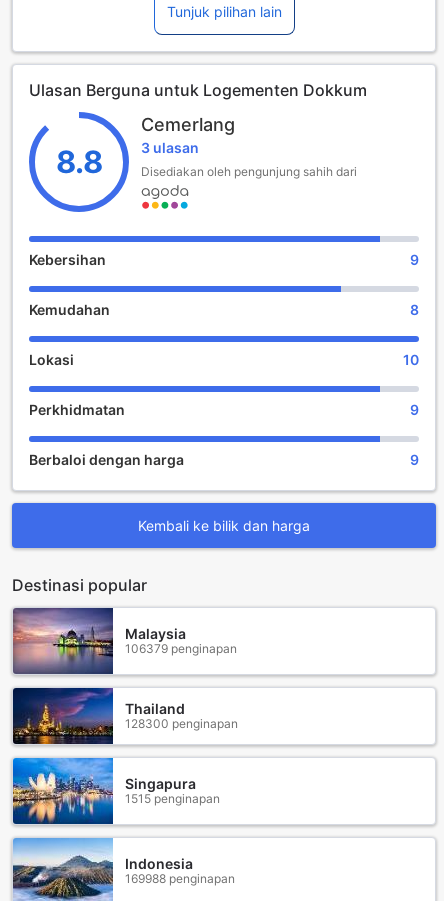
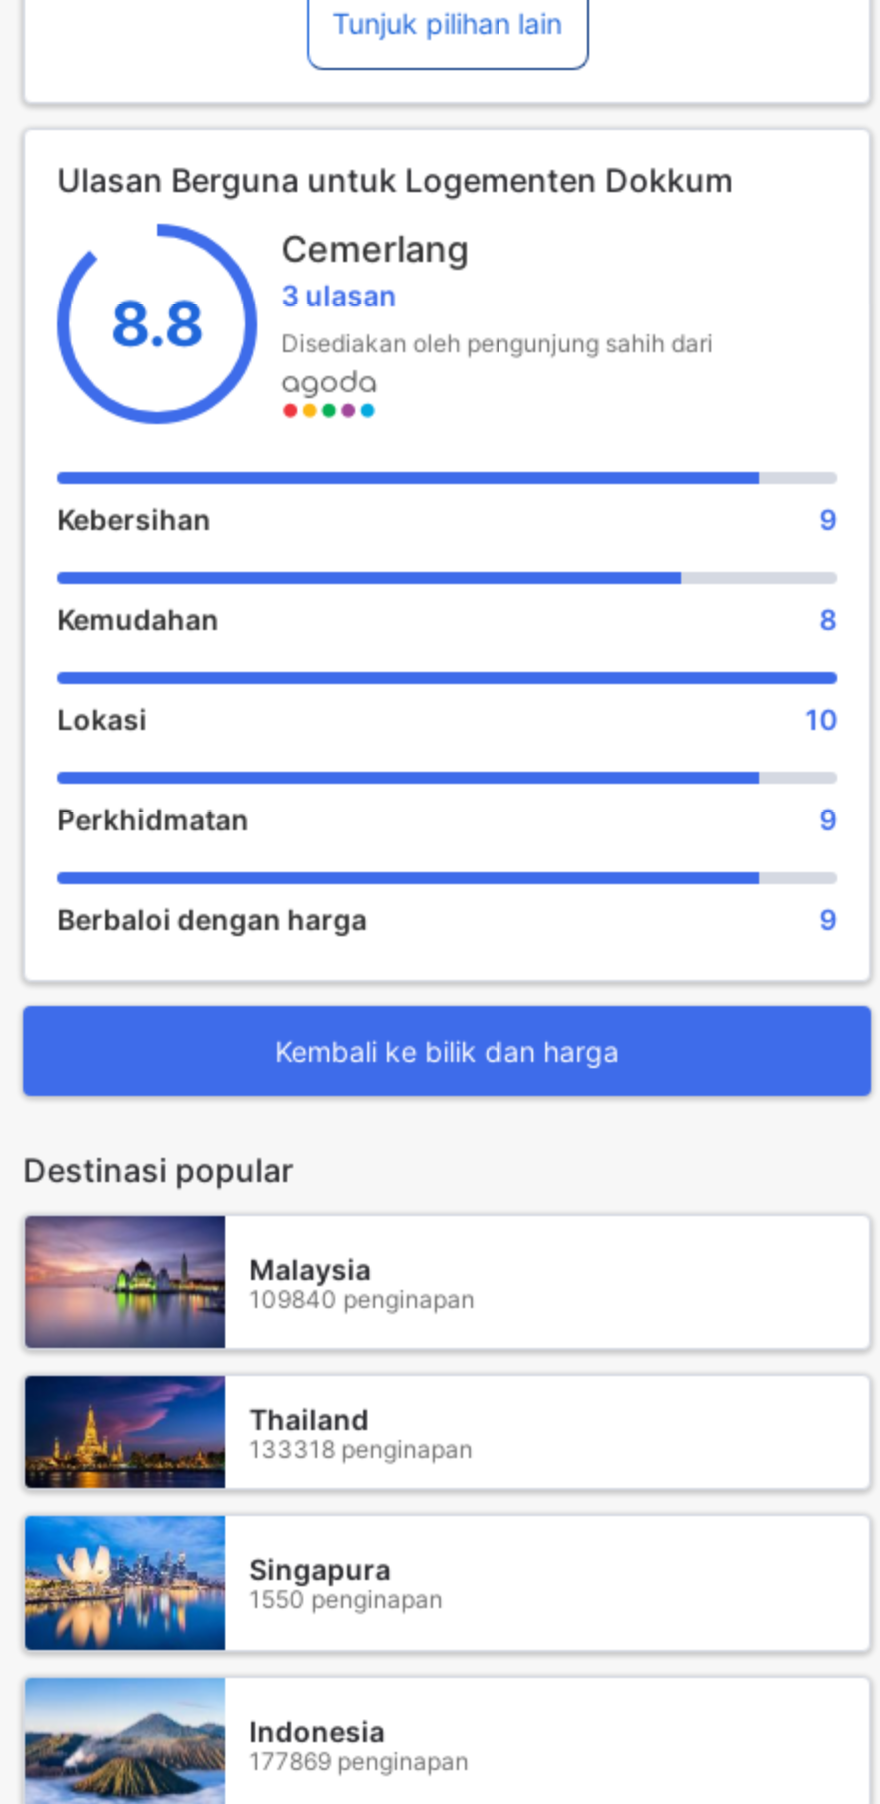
- 106379 penginapan
+ 109840 penginapan

- 128300 penginapan
+ 133318 penginapan

- 1515 penginapan
+ 1550 penginapan

- 169988 penginapan
+ 177869 penginapan
